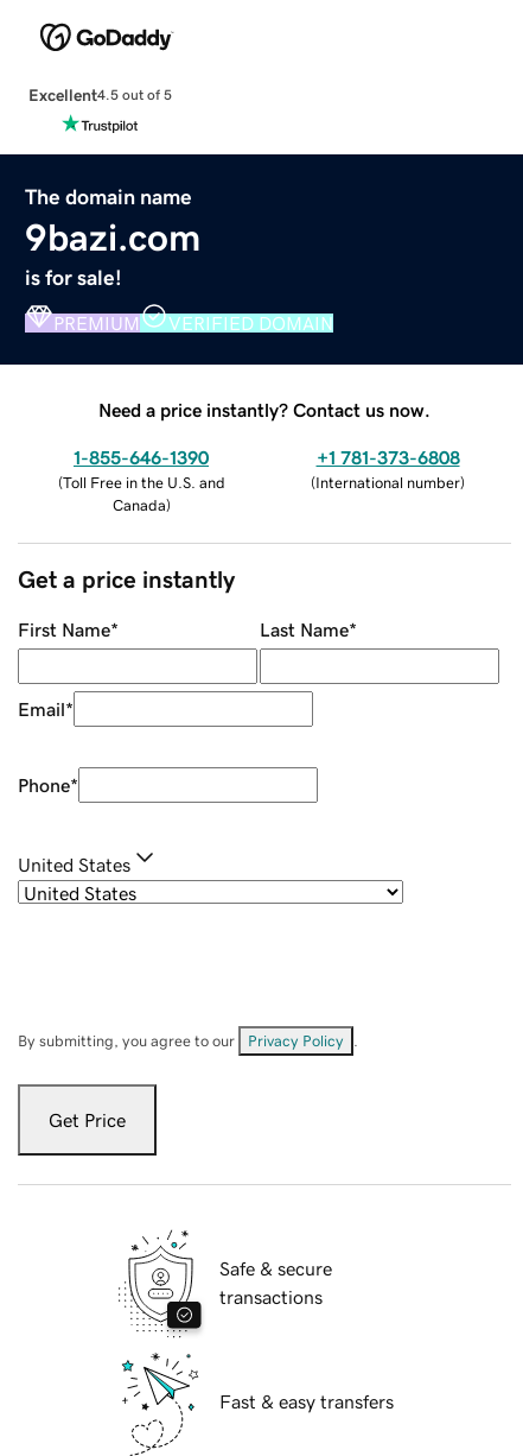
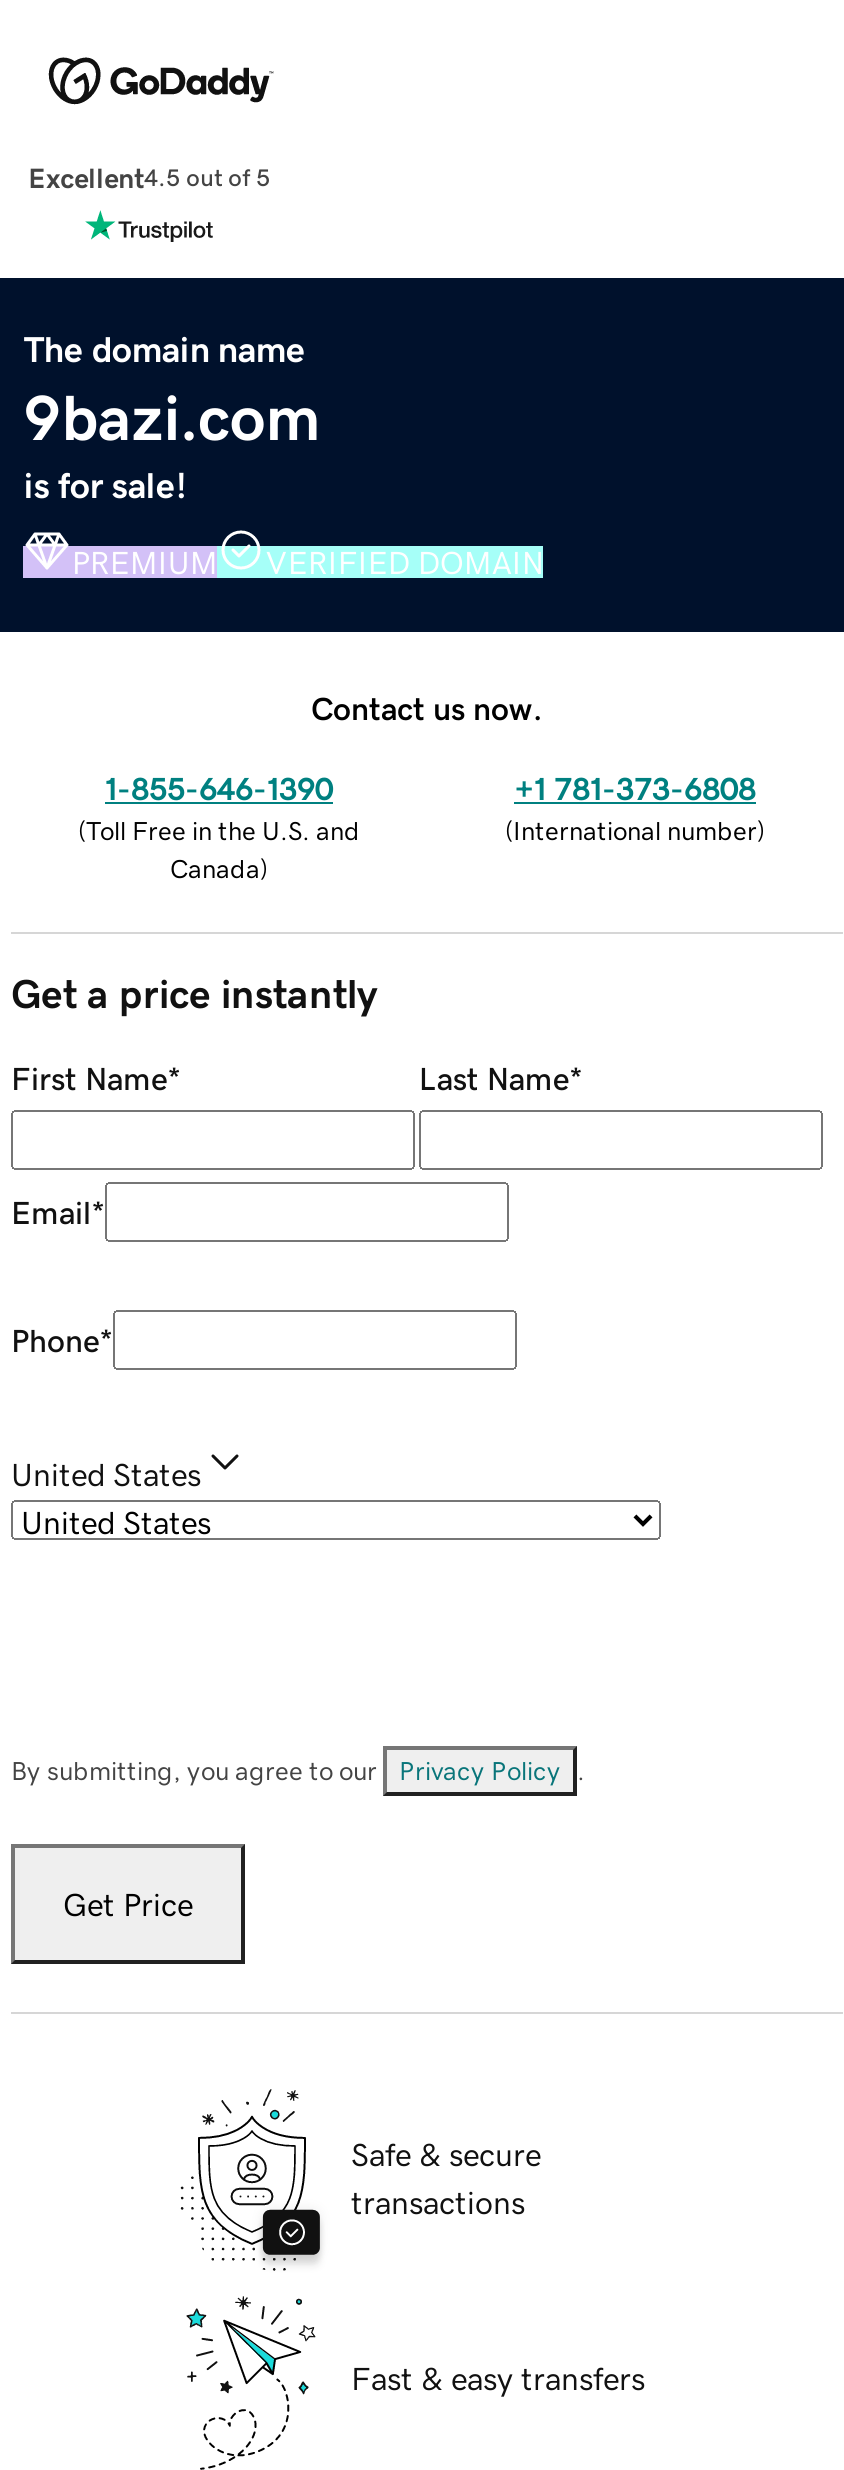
- Need a price instantly? Contact us now.
+ Contact us now.
